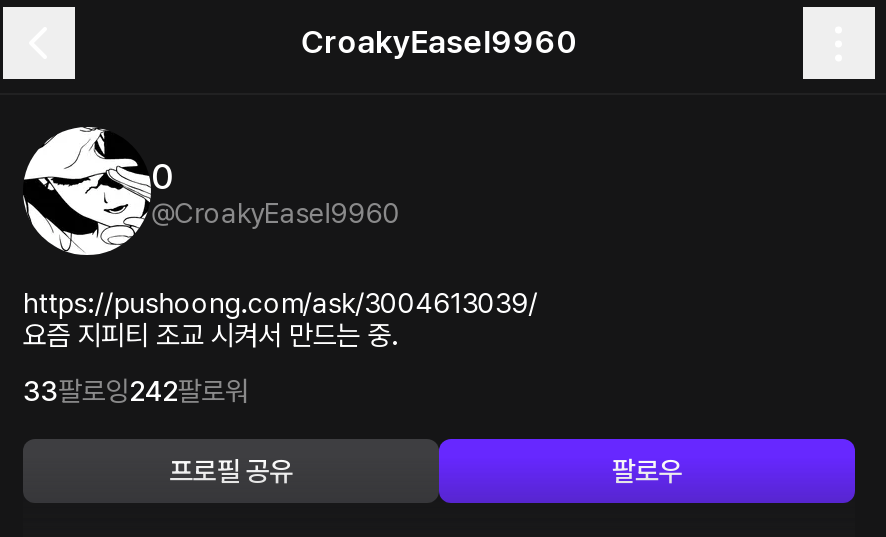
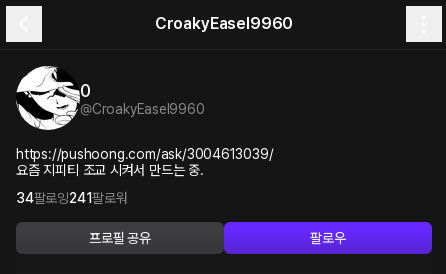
- 33팔로잉242팔로워
+ 34팔로잉241팔로워
